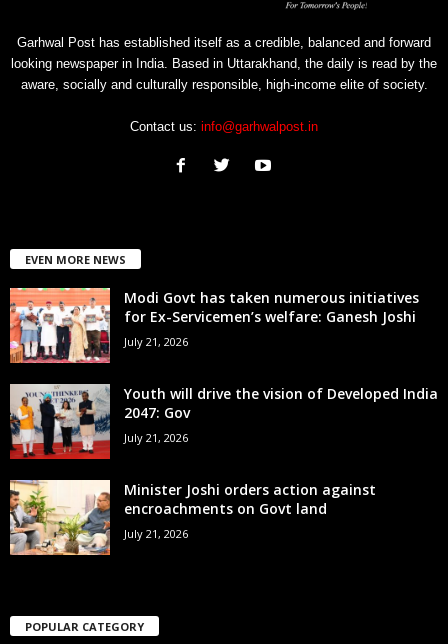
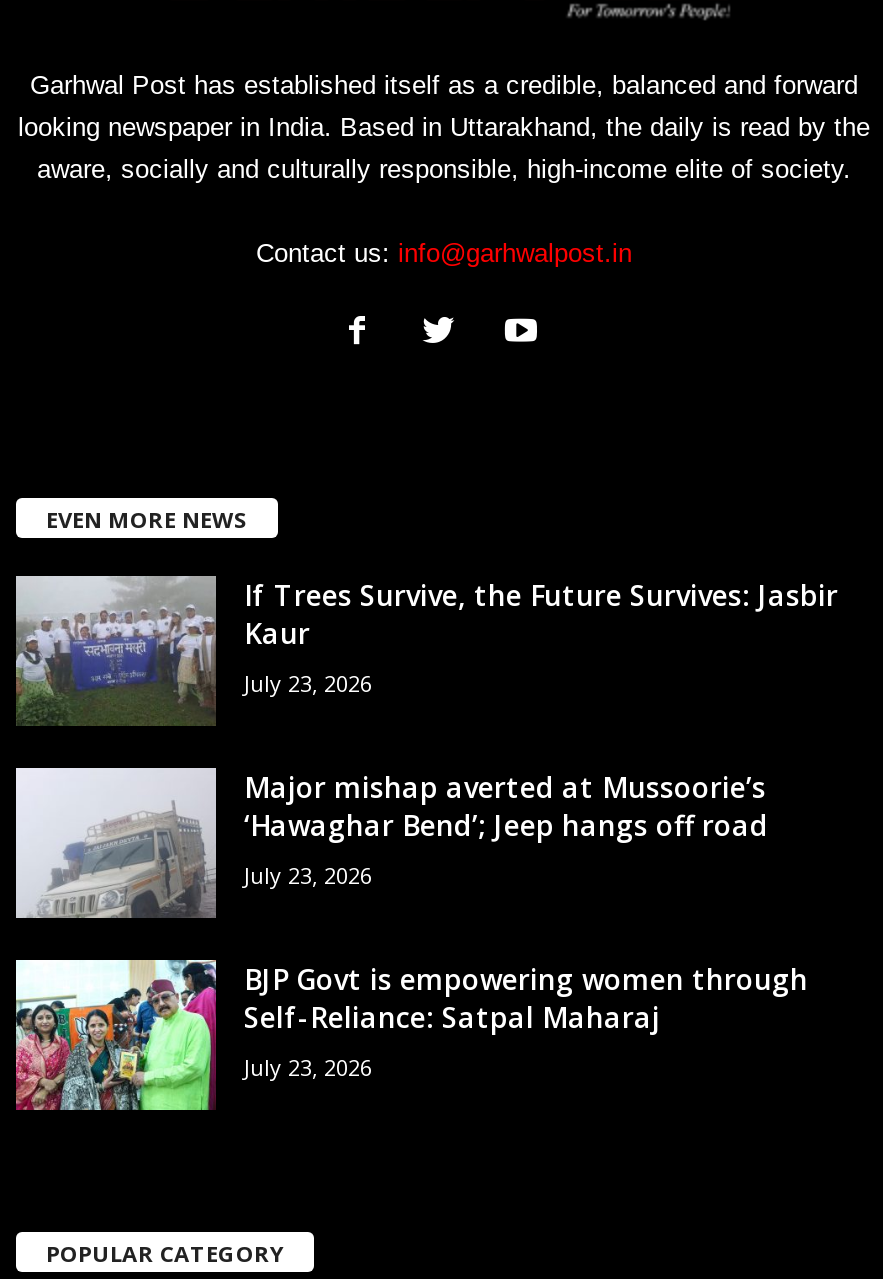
- [image]
- Modi Govt has taken numerous initiatives
- for Ex-Servicemen’s welfare: Ganesh Joshi
- July 21, 2026
+ [image]
+ If Trees Survive, the Future Survives: Jasbir
+ Kaur
+ July 23, 2026

- [image]
- Youth will drive the vision of Developed India
- 2047: Gov
- July 21, 2026
+ [image]
+ Major mishap averted at Mussoorie’s
+ ‘Hawaghar Bend’; Jeep hangs off road
+ July 23, 2026

- [image]
- Minister Joshi orders action against
- encroachments on Govt land
- July 21, 2026
+ [image]
+ BJP Govt is empowering women through
+ Self-Reliance: Satpal Maharaj
+ July 23, 2026
